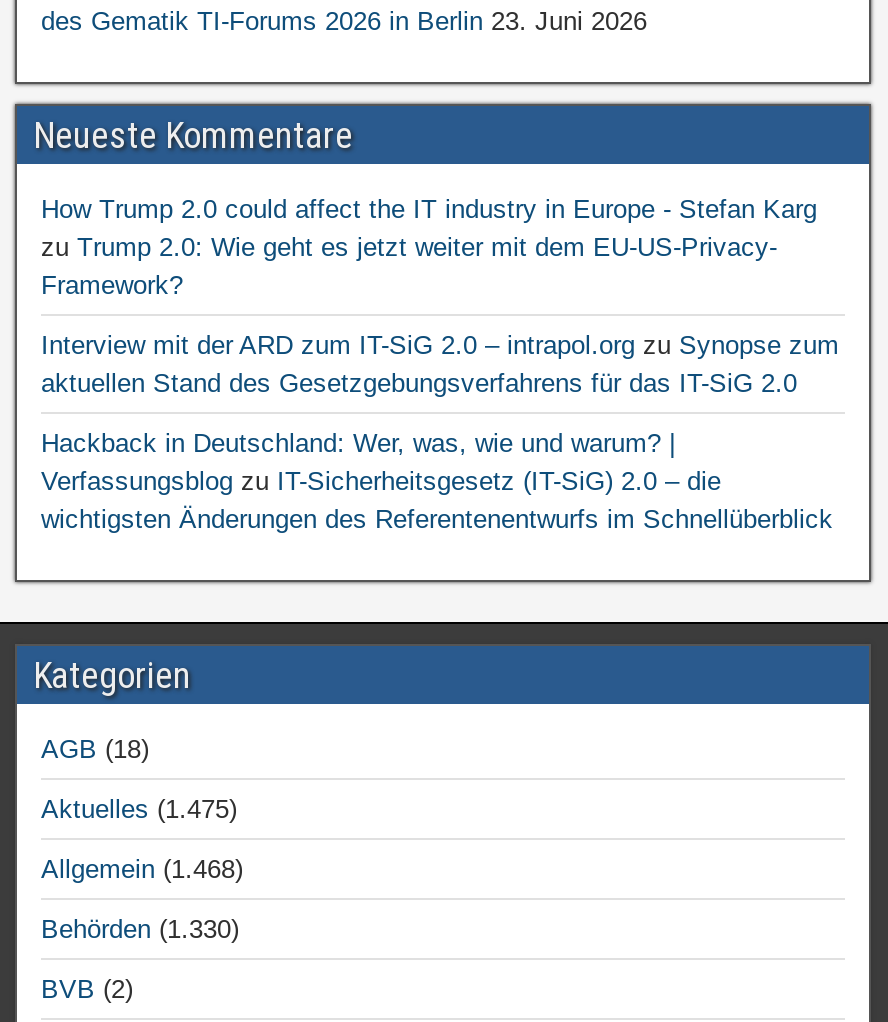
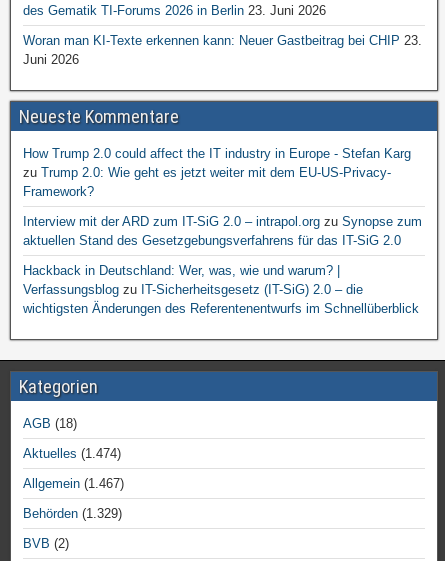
+ Woran man KI-Texte erkennen kann: Neuer Gastbeitrag bei CHIP 23.
+ Juni 2026

- Aktuelles (1.475)
+ Aktuelles (1.474)

- Allgemein (1.468)
+ Allgemein (1.467)

- Behörden (1.330)
+ Behörden (1.329)
